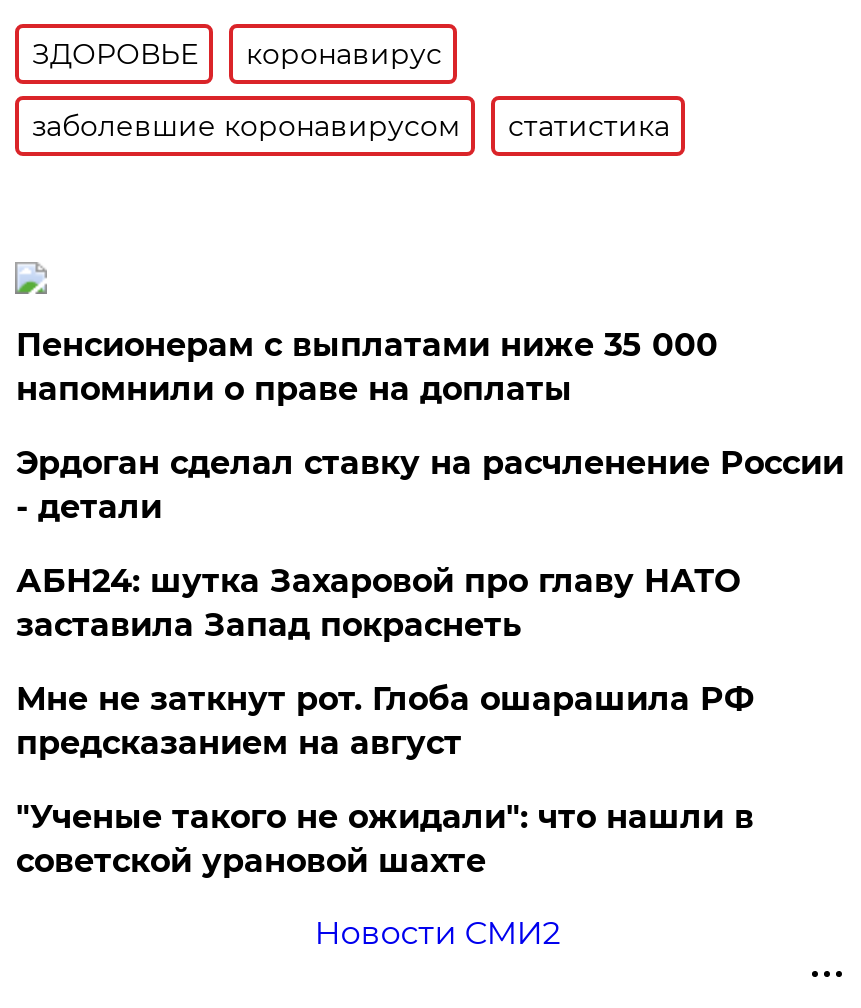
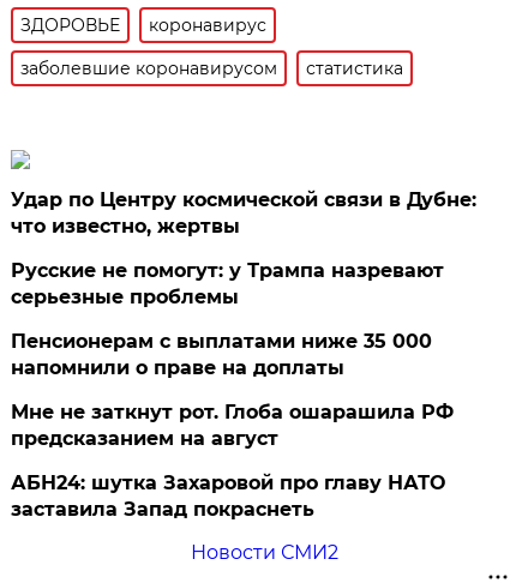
+ Удар по Центру космической связи в Дубне:
+ что известно, жертвы
+ Русские не помогут: у Трампа назревают
+ серьезные проблемы

moved down: Пенсионерам с выплатами ниже 35 000 | напомнили о праве на доплаты

- Эрдоган сделал ставку на расчленение России
- - детали

moved down: АБН24: шутка Захаровой про главу НАТО | заставила Запад покраснеть

- "Ученые такого не ожидали": что нашли в
- советской урановой шахте
